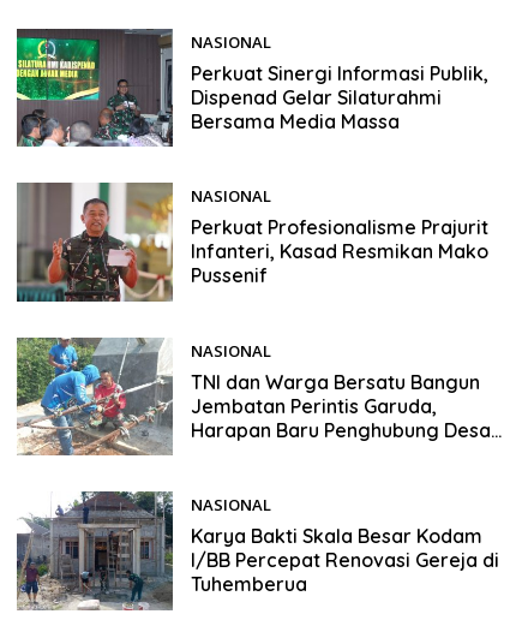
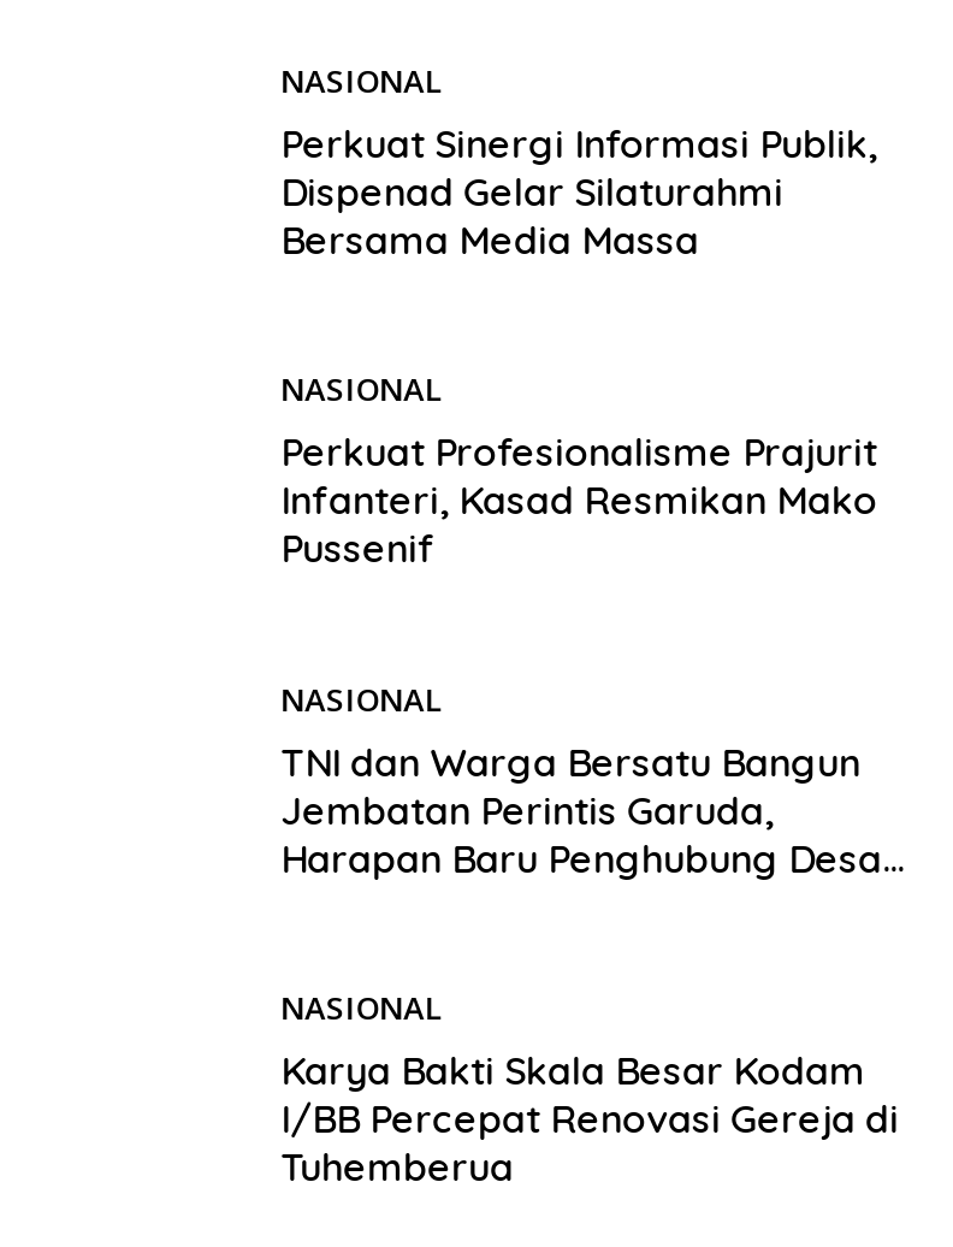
- [image]

- [image]

- [image]

- [image]
